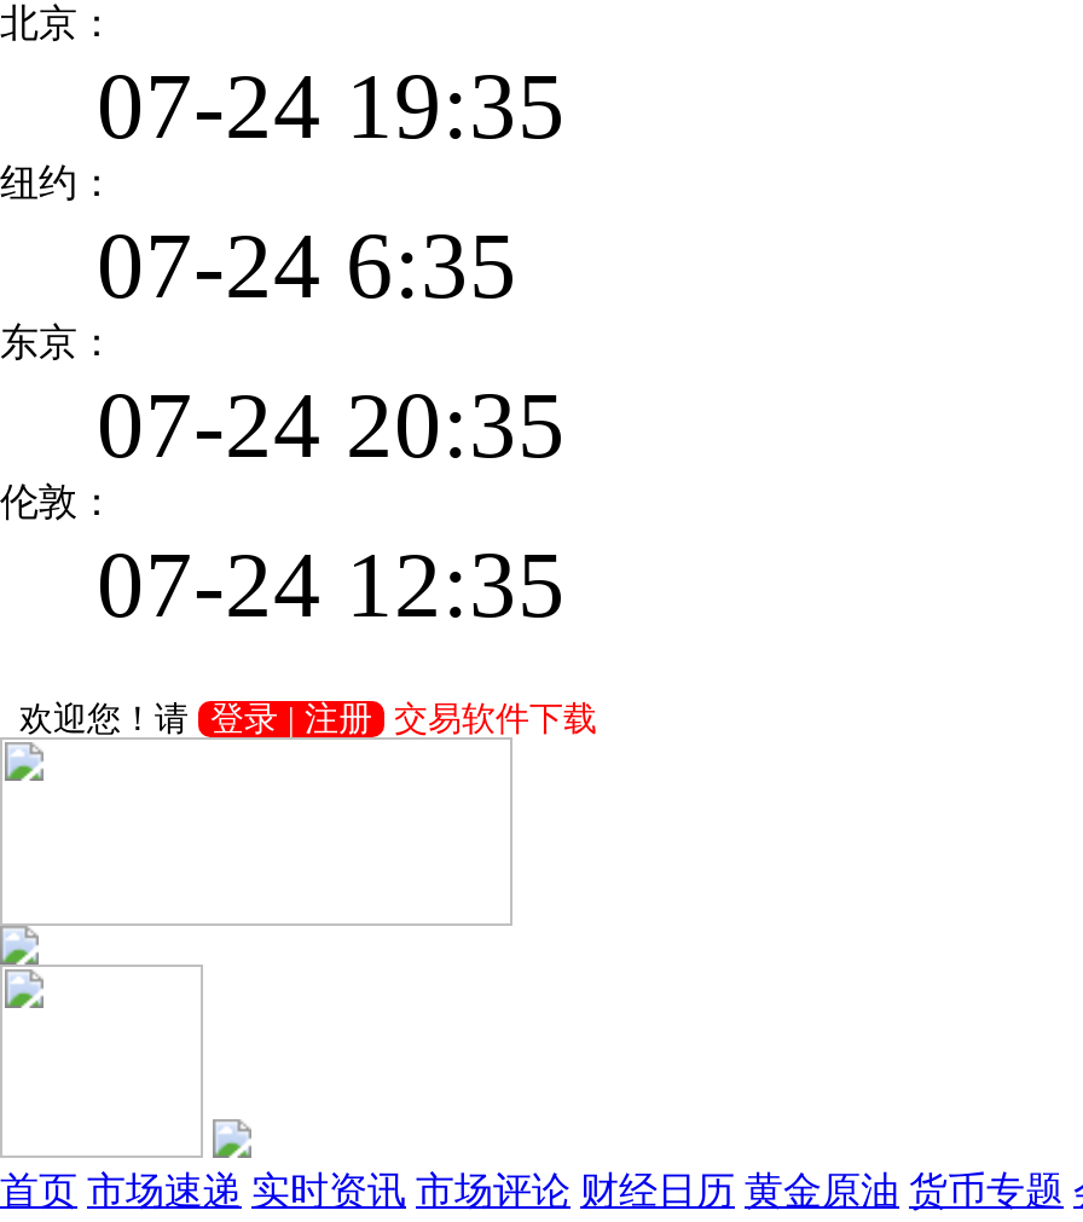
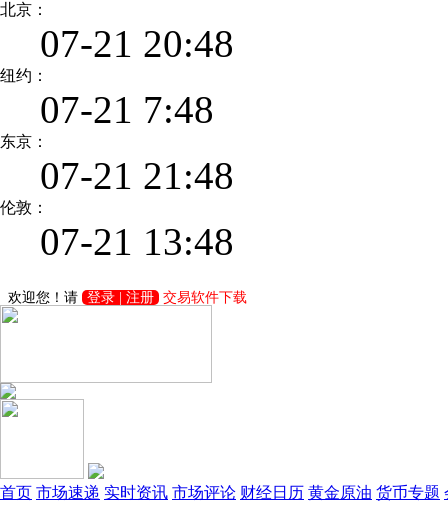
- 07-24 19:35
+ 07-21 20:48

- 07-24 6:35
+ 07-21 7:48

- 07-24 20:35
+ 07-21 21:48

- 07-24 12:35
+ 07-21 13:48
